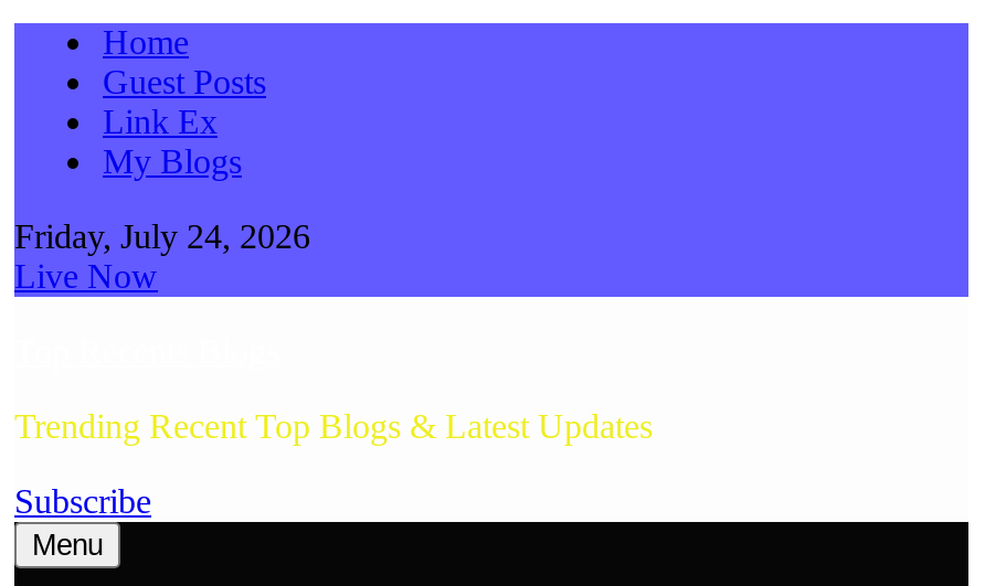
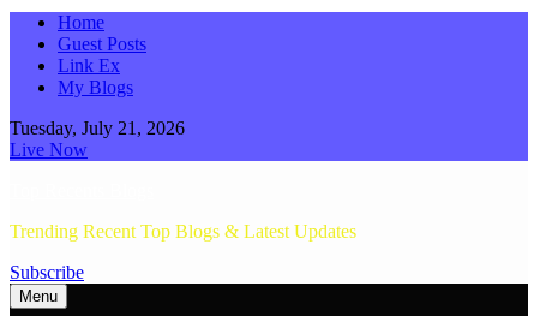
- Friday, July 24, 2026
+ Tuesday, July 21, 2026
